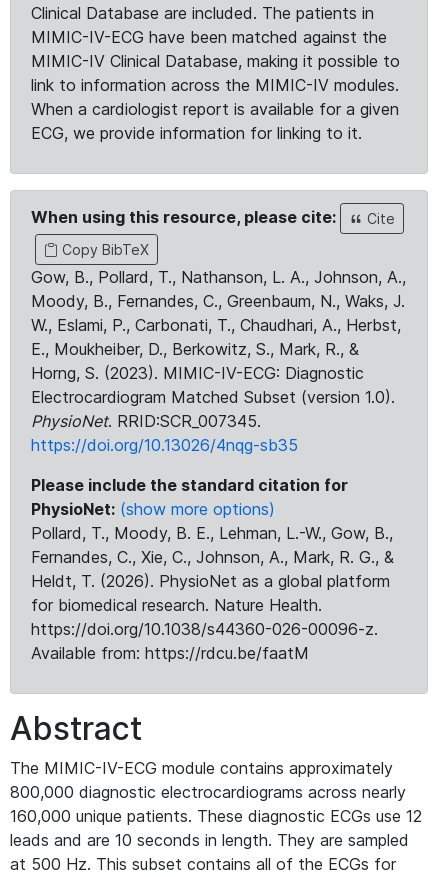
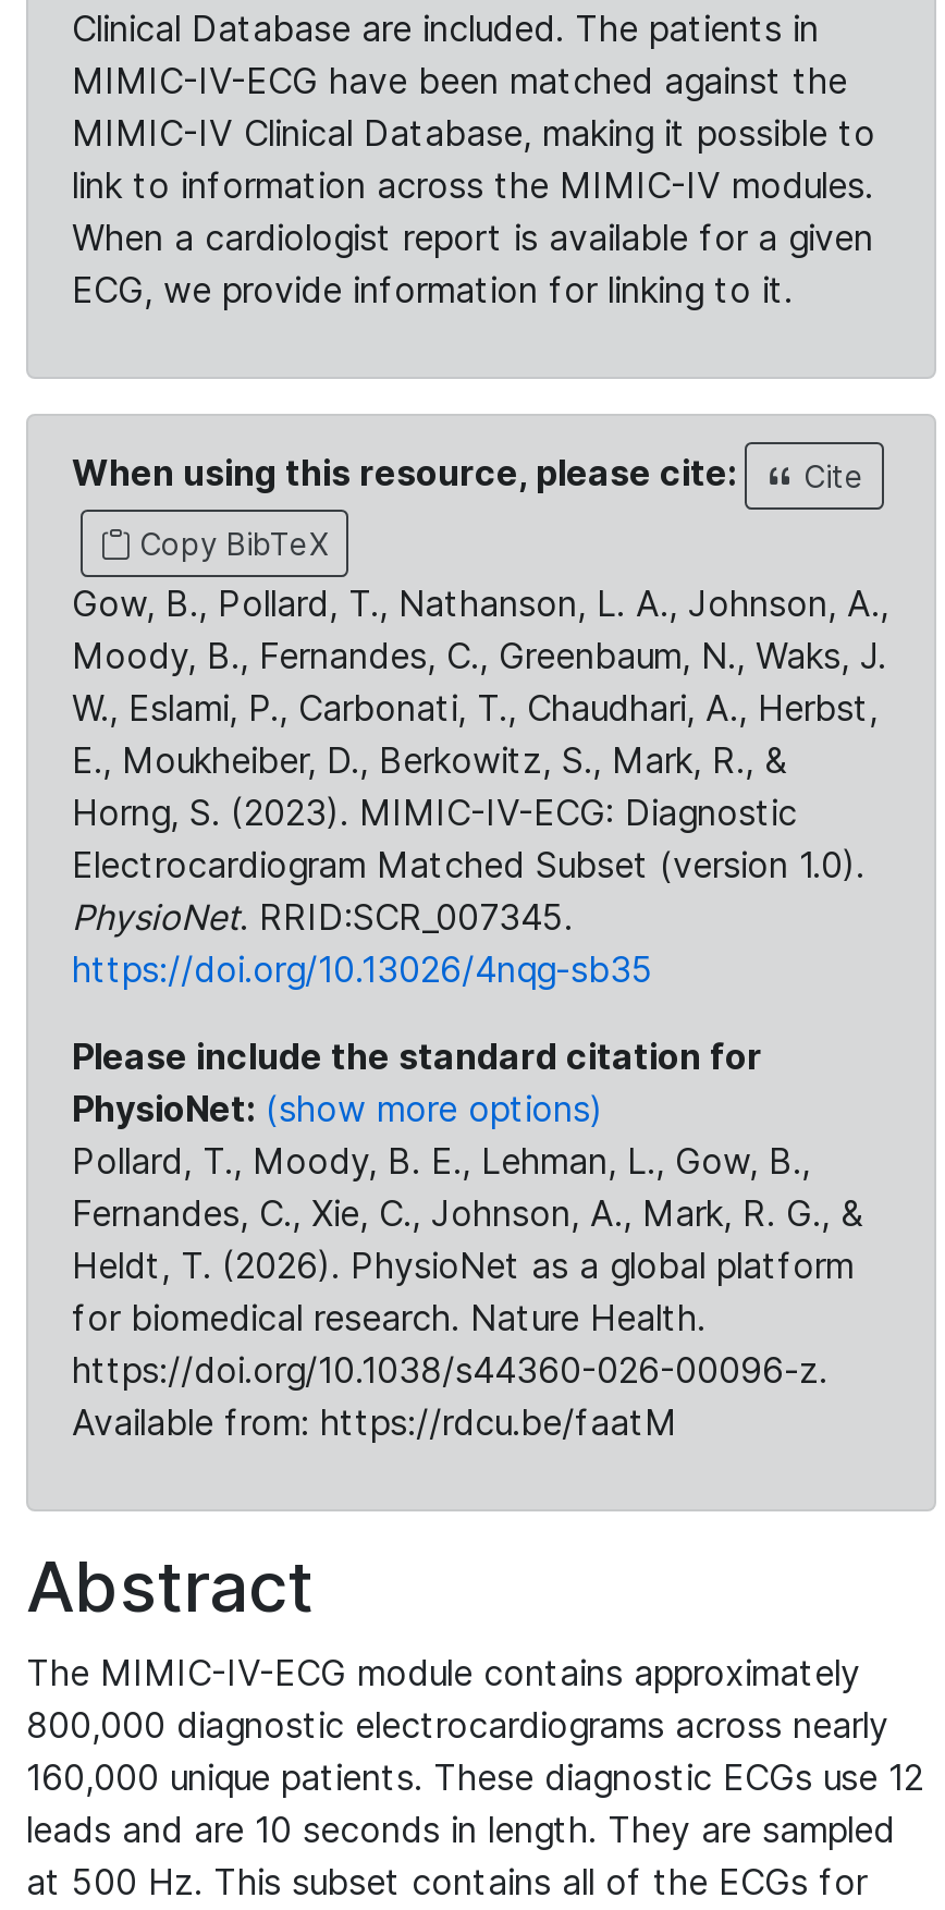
- Pollard, T., Moody, B. E., Lehman, L.-W., Gow, B.,
+ Pollard, T., Moody, B. E., Lehman, L., Gow, B.,
